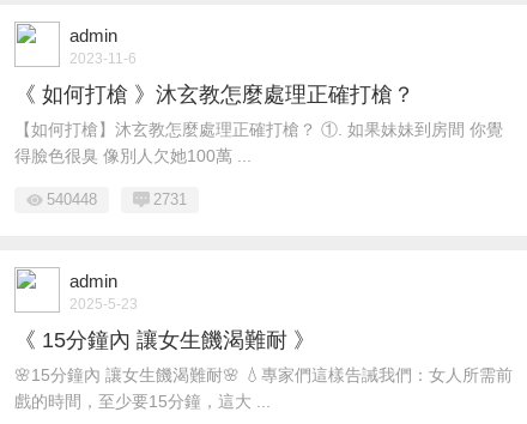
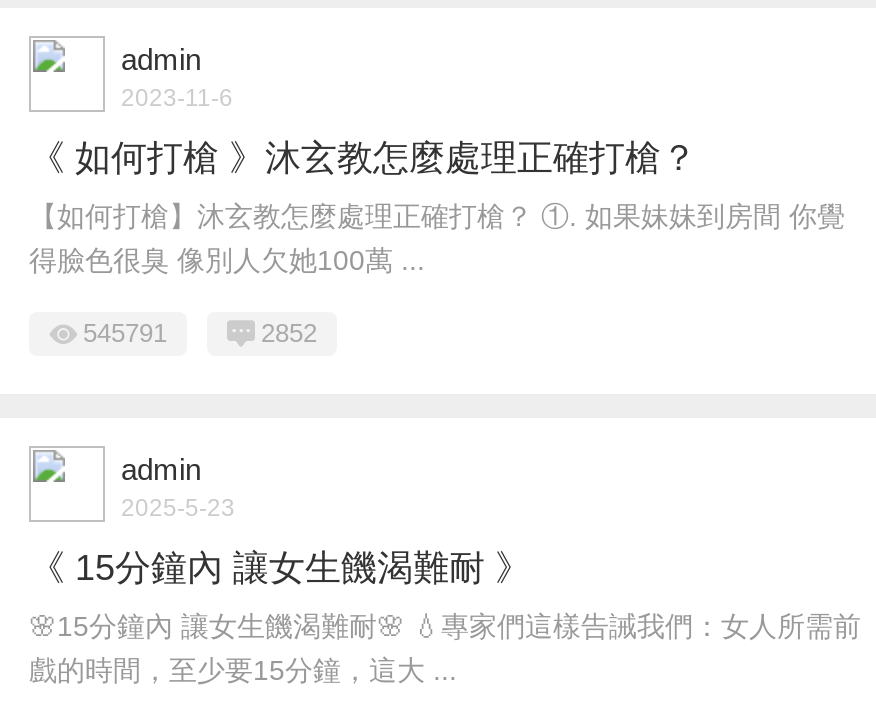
- 540448
+ 545791

- 2731
+ 2852
